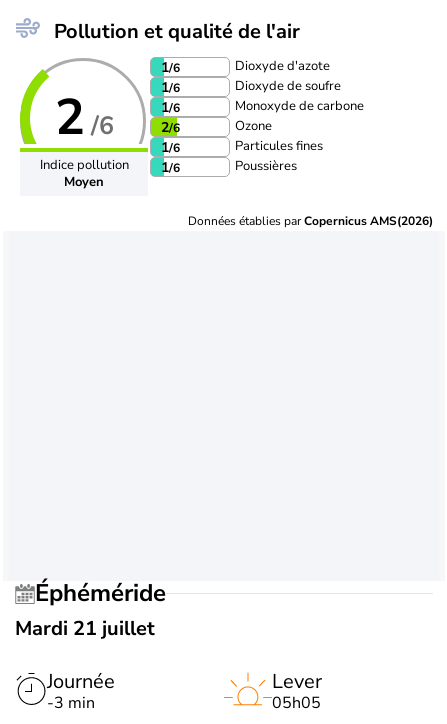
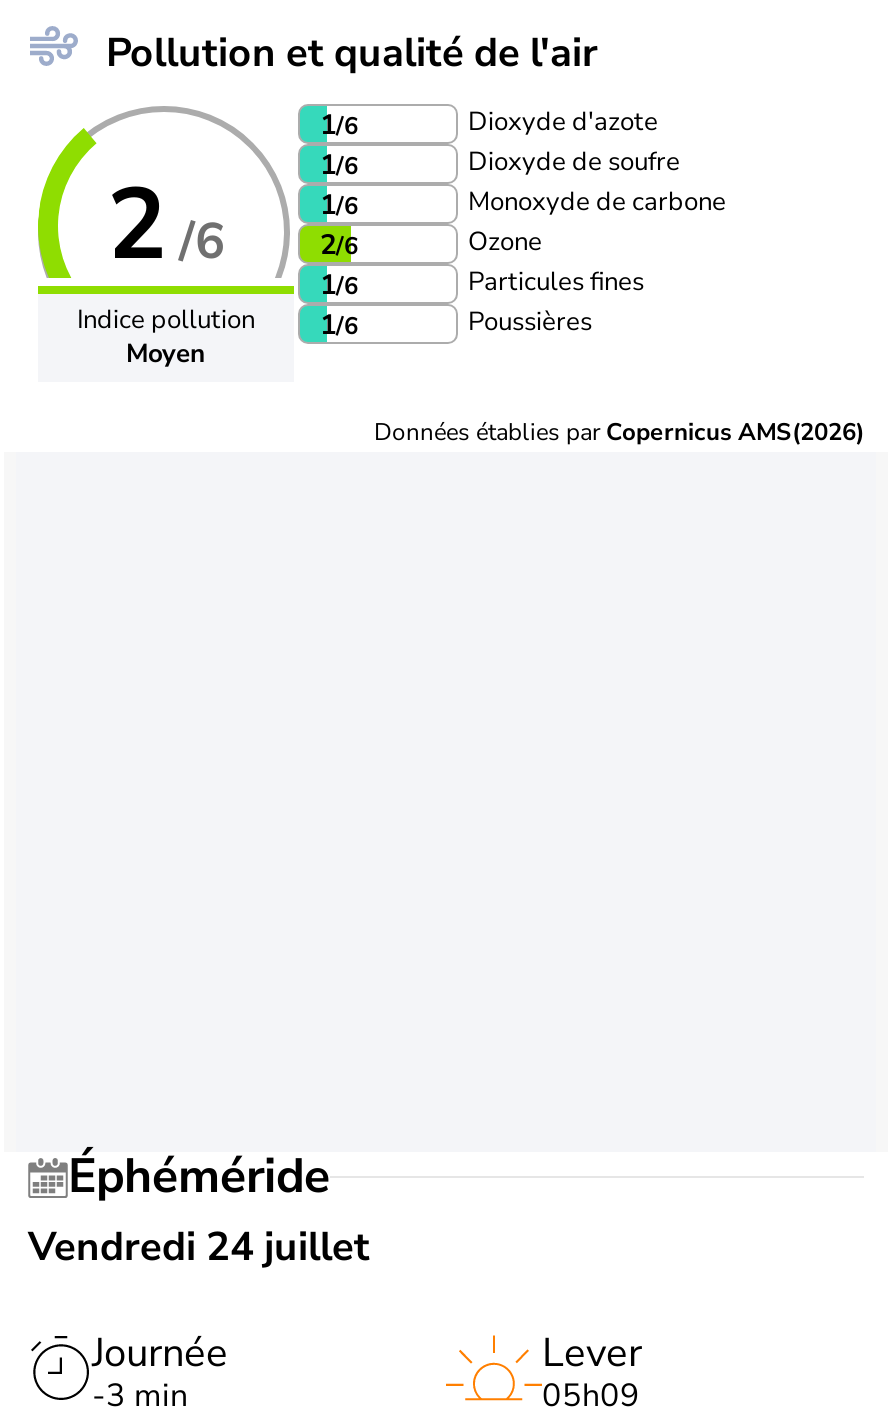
- Mardi 21 juillet
+ Vendredi 24 juillet

- 05h05
+ 05h09
